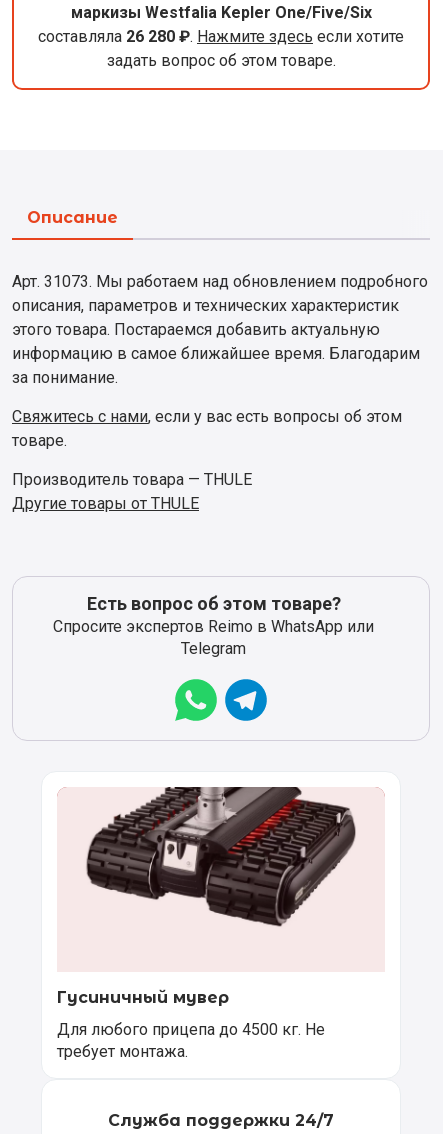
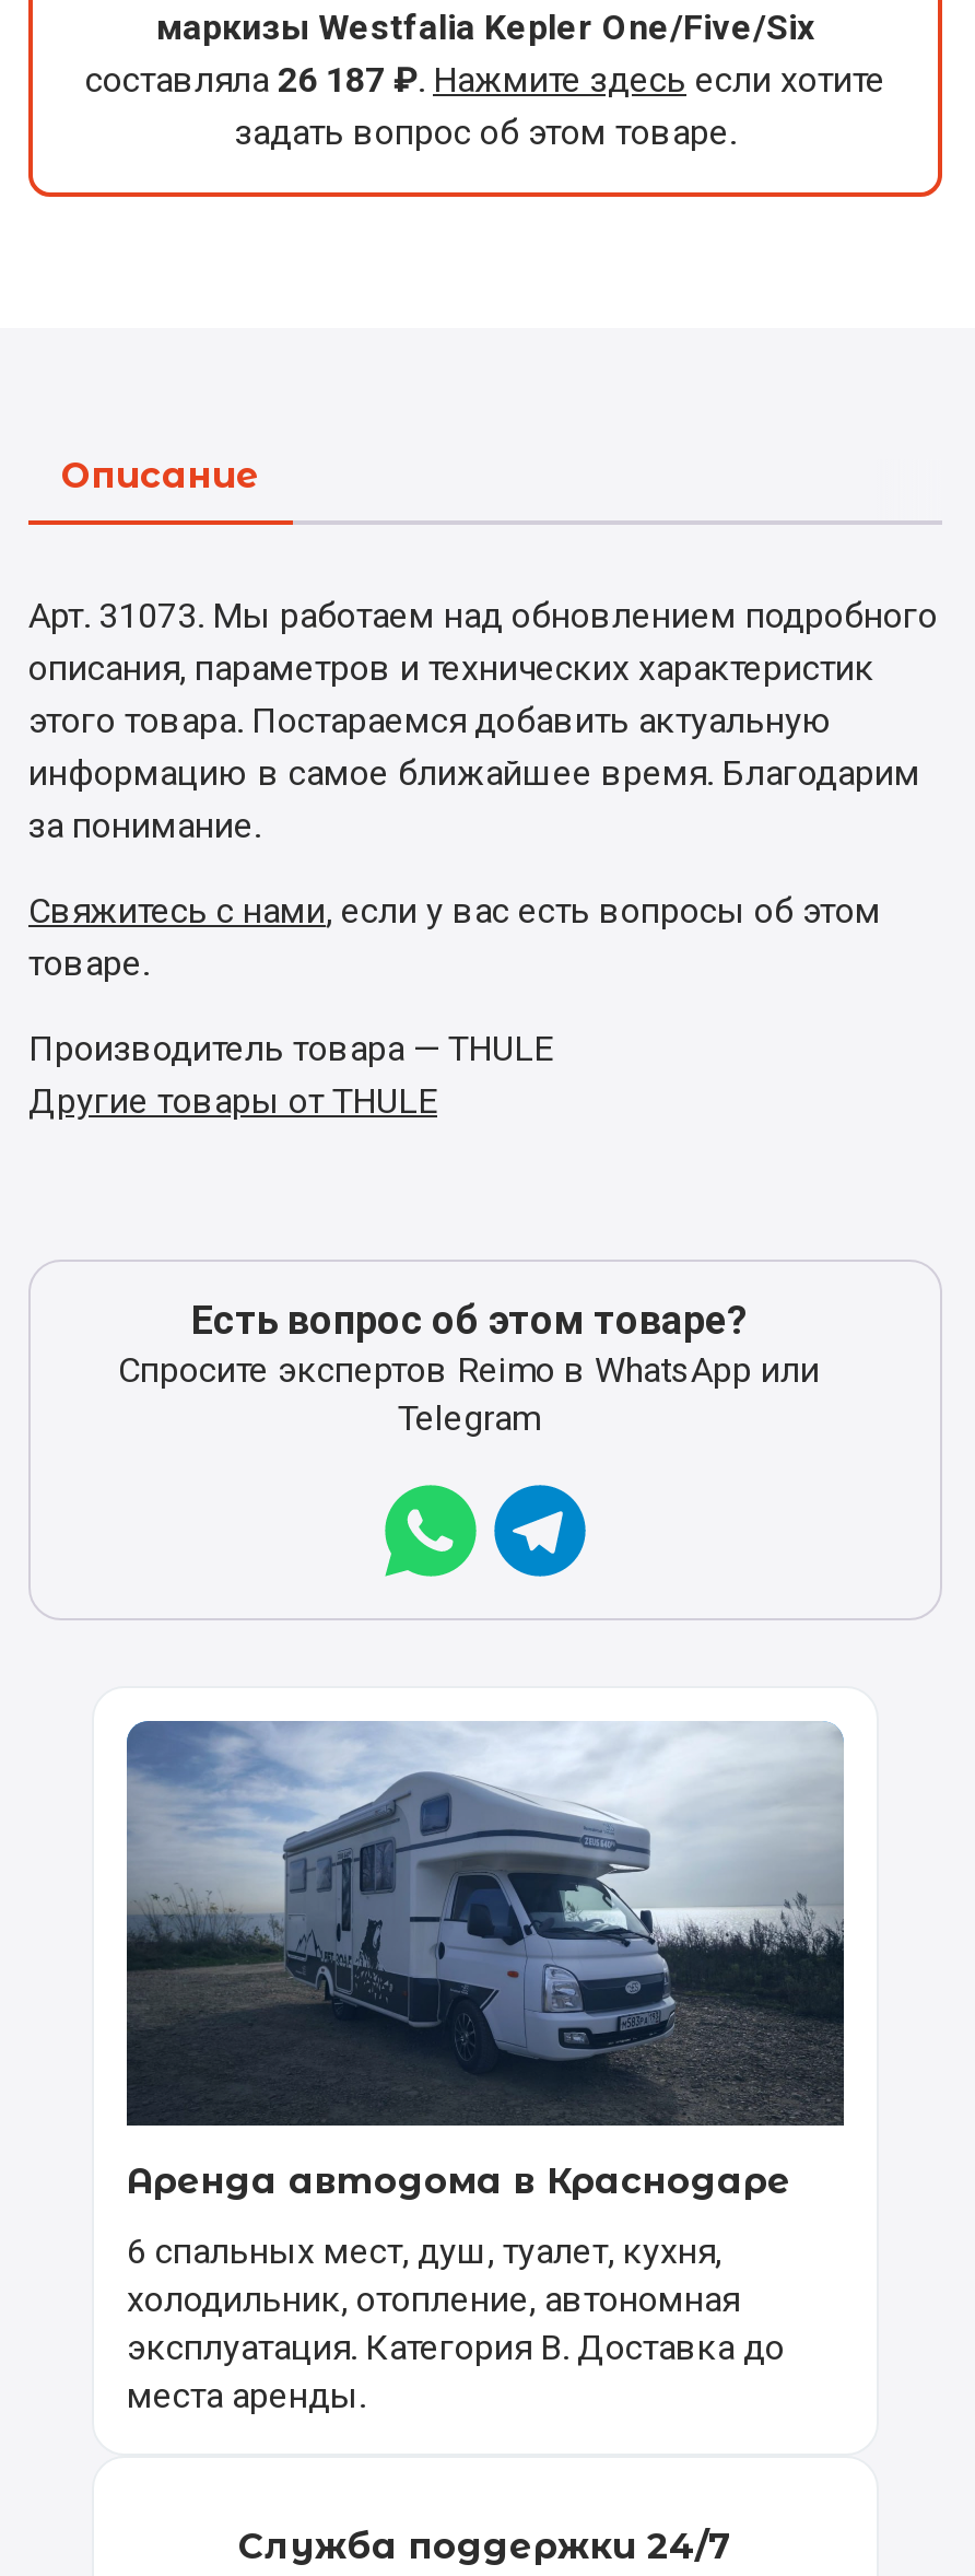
- составляла 26 280 ₽. Нажмите здесь если хотите
+ составляла 26 187 ₽. Нажмите здесь если хотите

- [image]
+ [image]

- Гусиничный мувер
+ Аренда автодома в Краснодаре

- Для любого прицепа до 4500 кг. Не
- требует монтажа.
+ 6 спальных мест, душ, туалет, кухня,
+ холодильник, отопление, автономная
+ эксплуатация. Категория В. Доставка до
+ места аренды.
